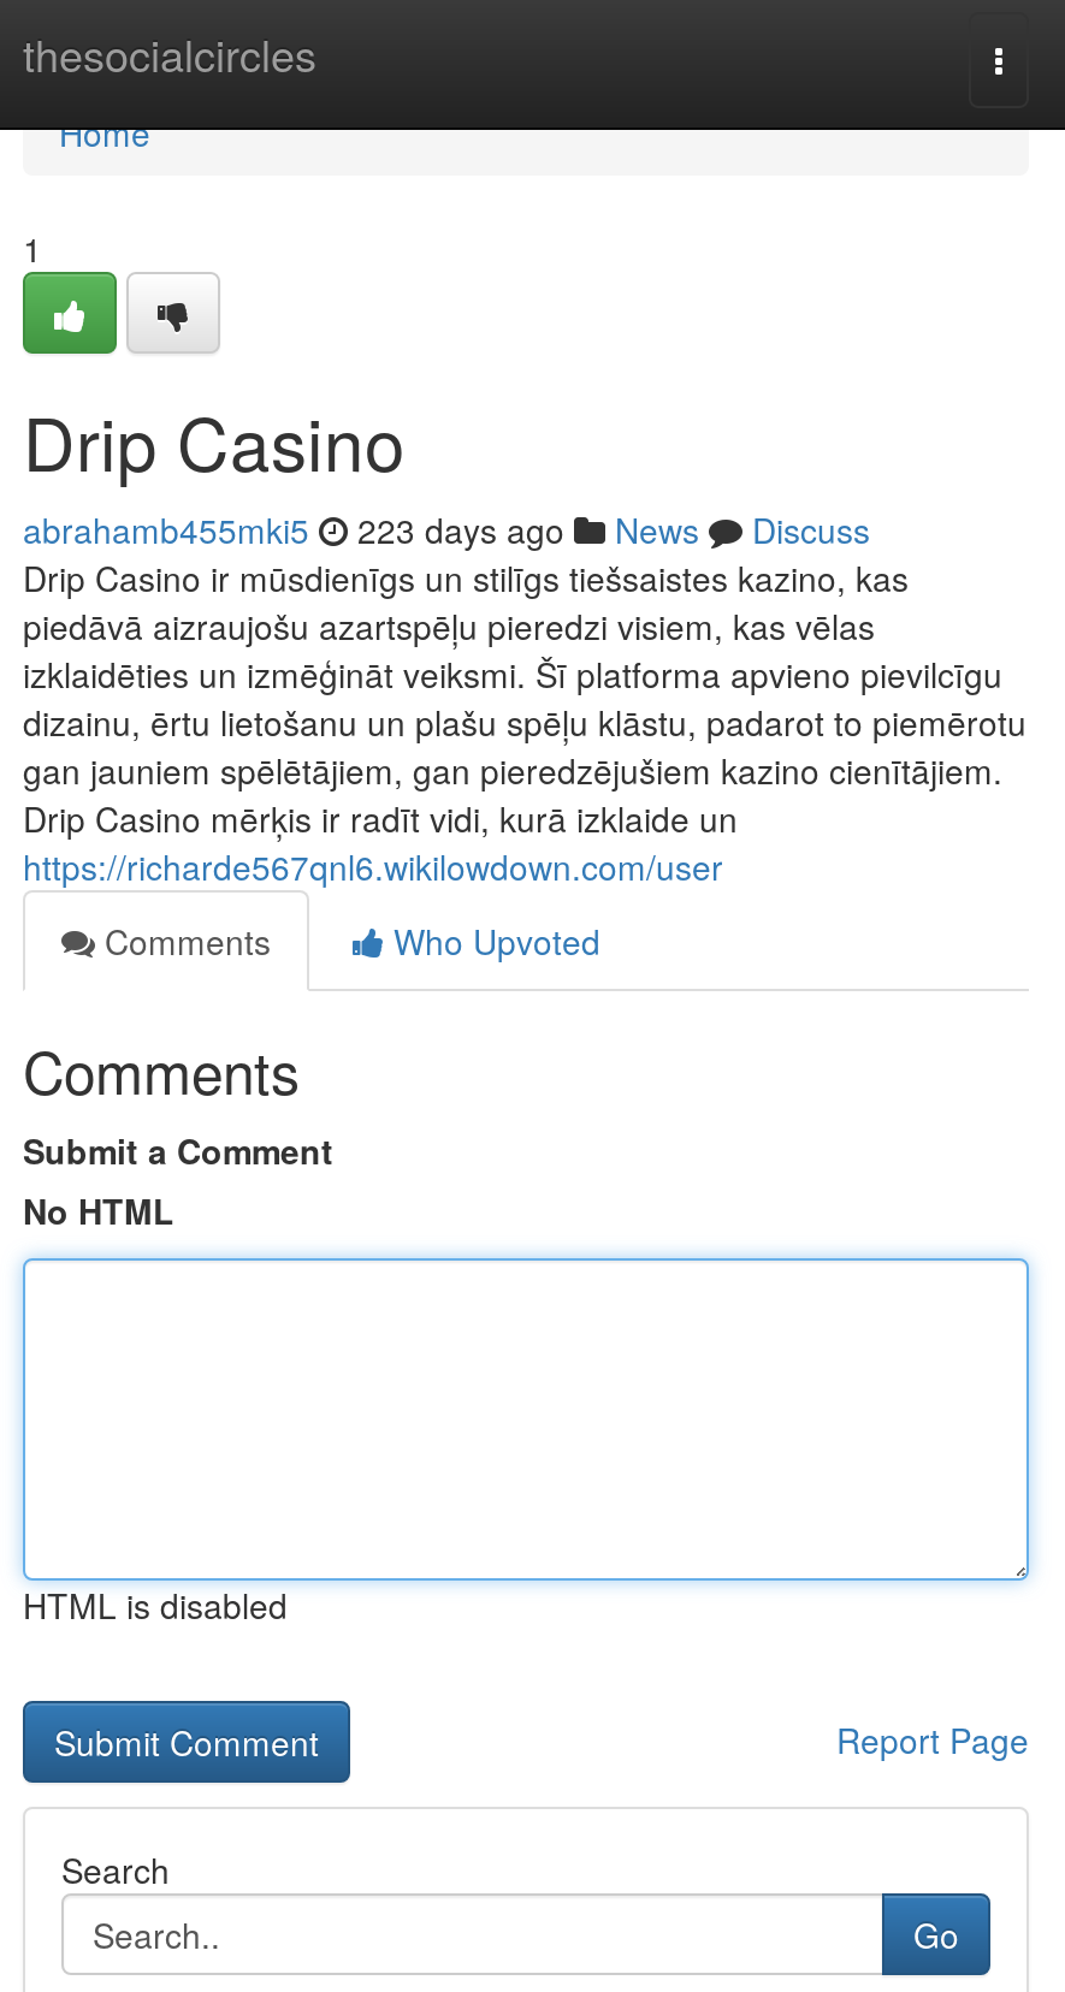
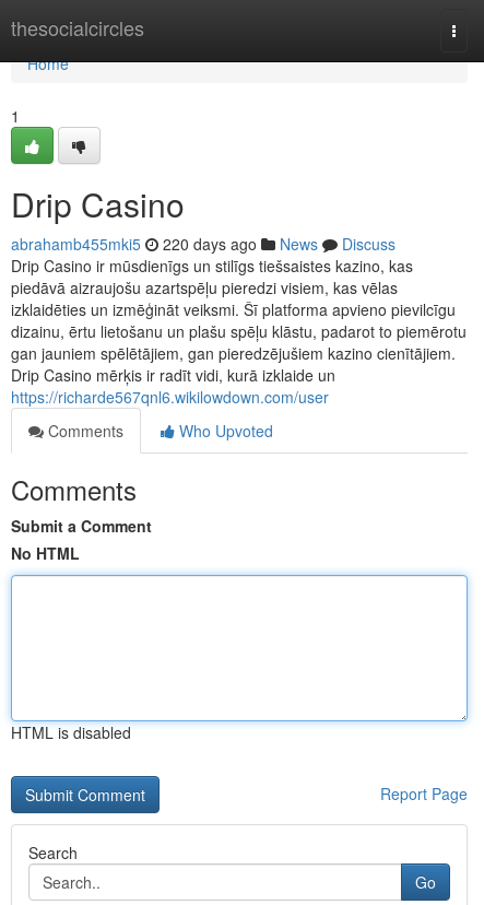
- abrahamb455mki5 223 days ago News Discuss
+ abrahamb455mki5 220 days ago News Discuss
